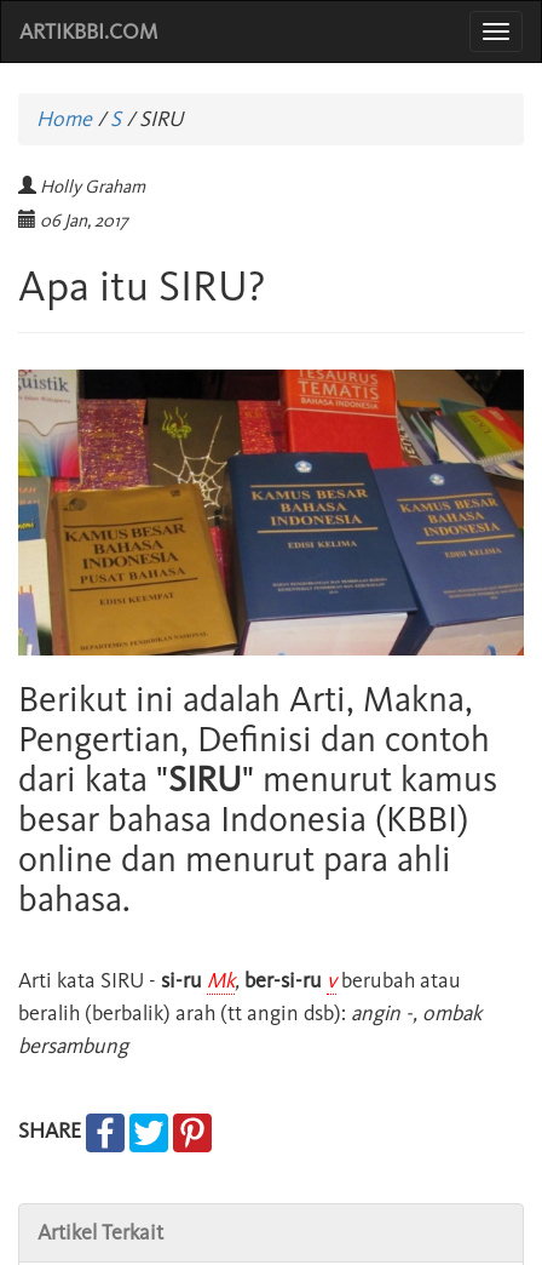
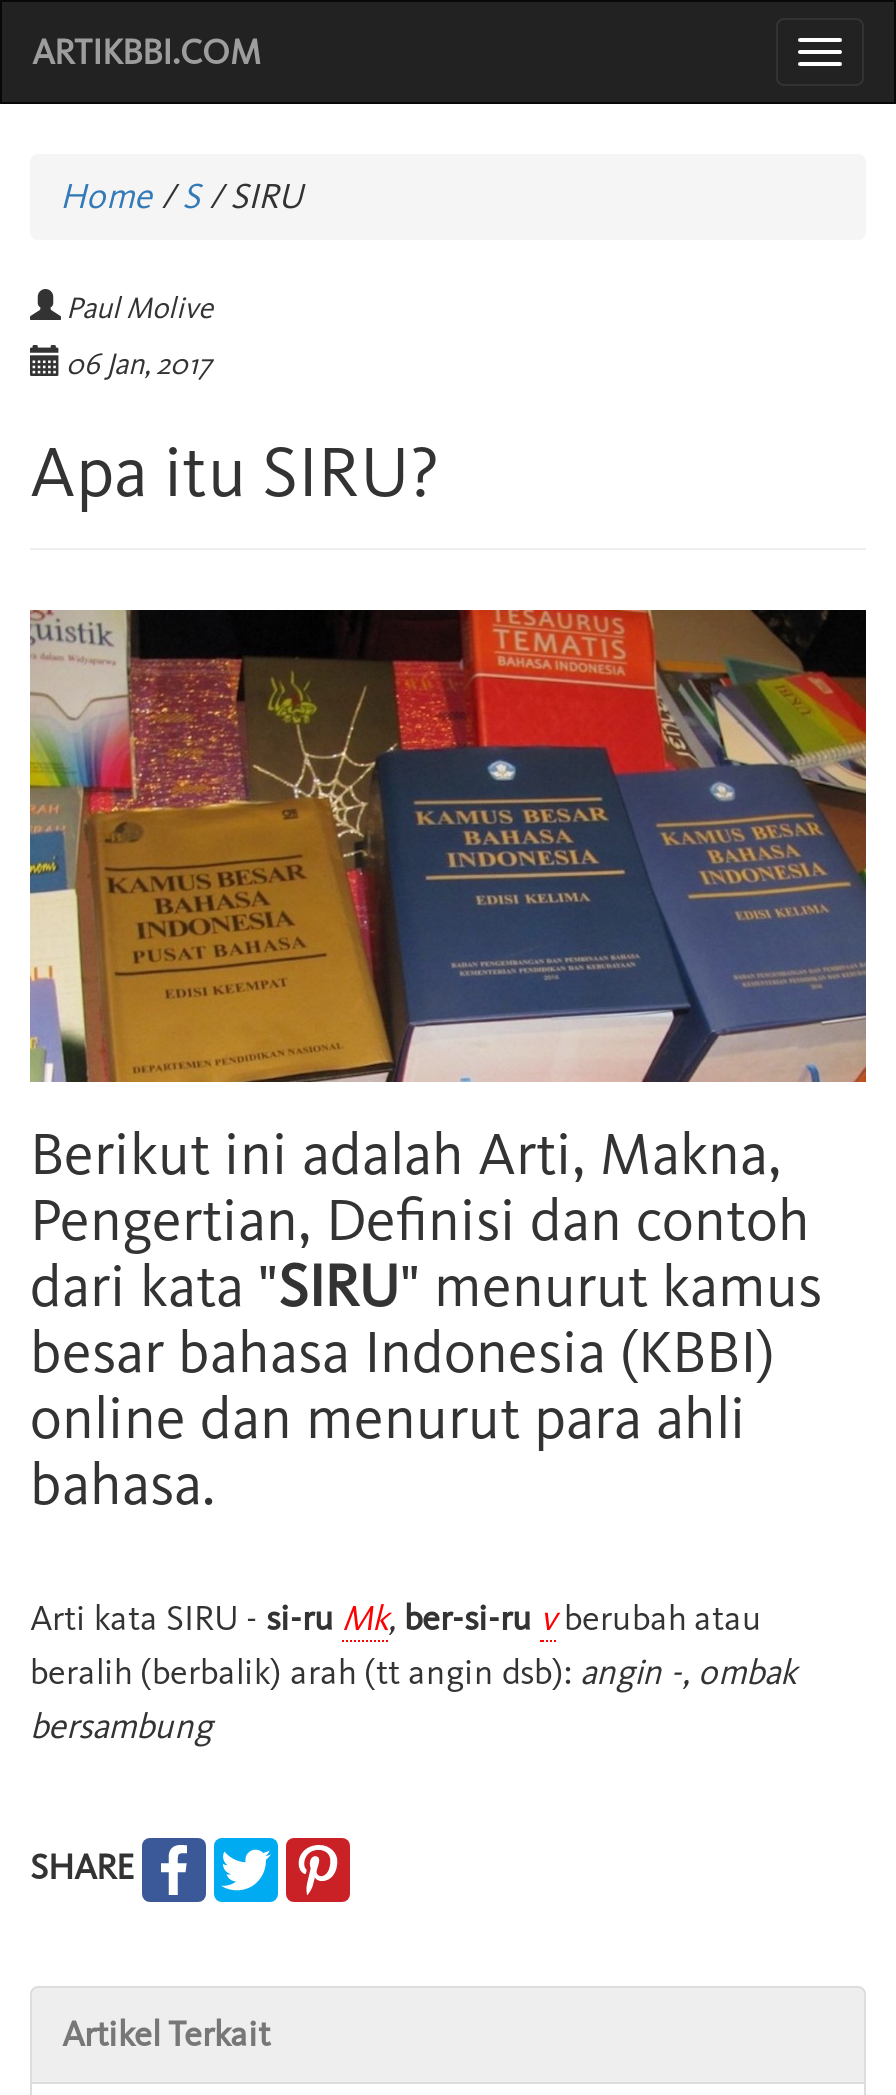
- Holly Graham
+ Paul Molive
